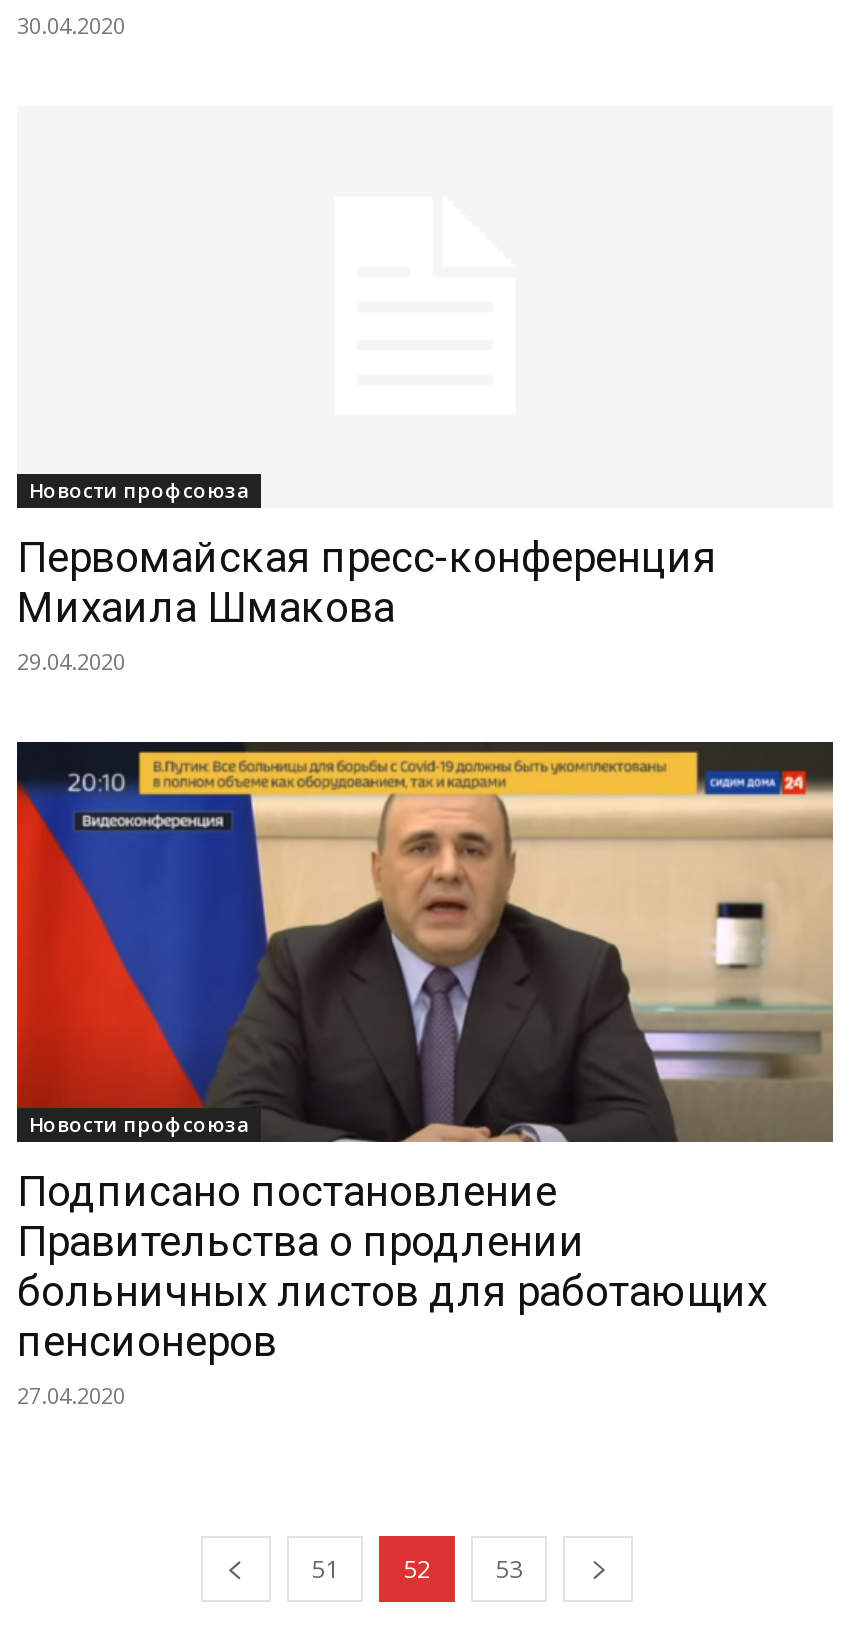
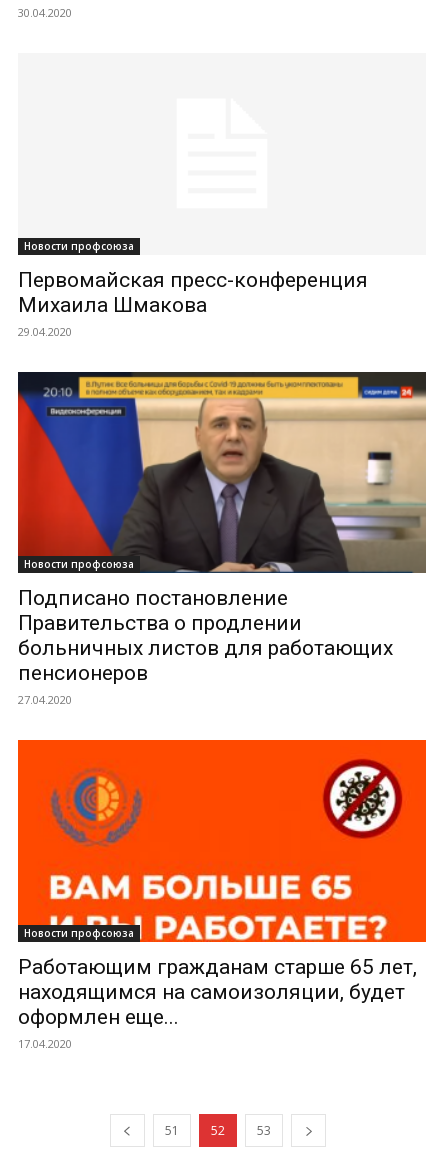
+ [image]
+ Новости профсоюза
+ Работающим гражданам старше 65 лет,
+ находящимся на самоизоляции, будет
+ оформлен еще...
+ 17.04.2020
